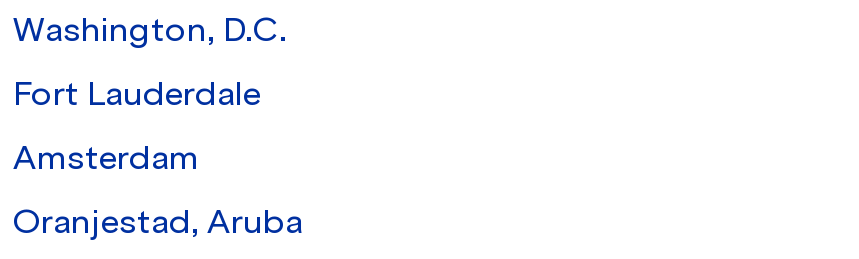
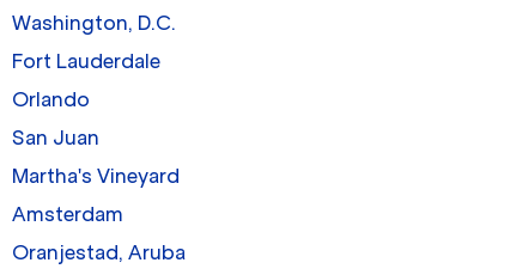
+ Orlando
+ San Juan
+ Martha's Vineyard
